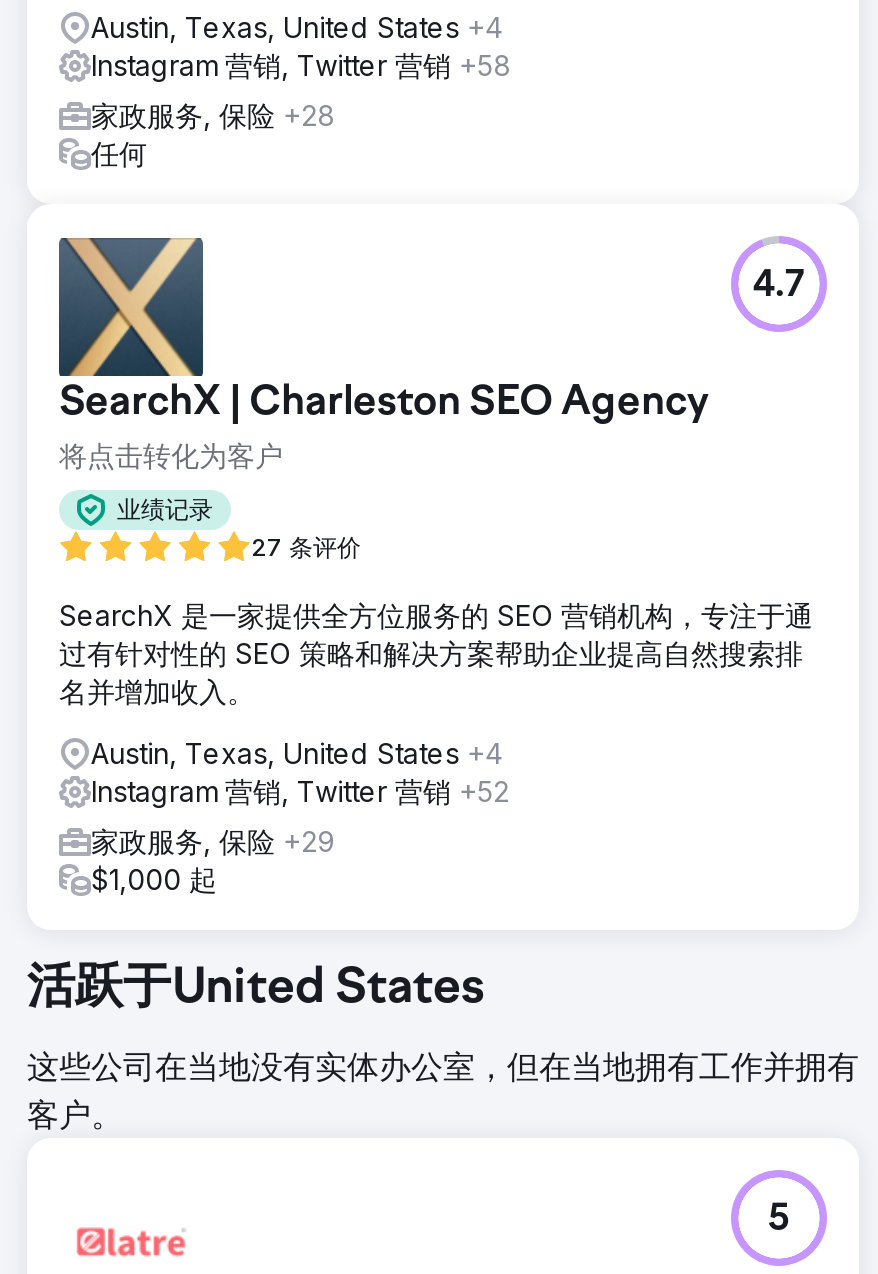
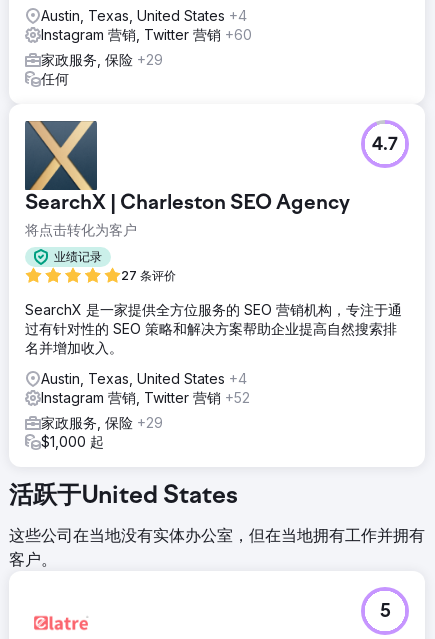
- Instagram 营销, Twitter 营销+58
+ Instagram 营销, Twitter 营销+60

- 家政服务, 保险+28
+ 家政服务, 保险+29
